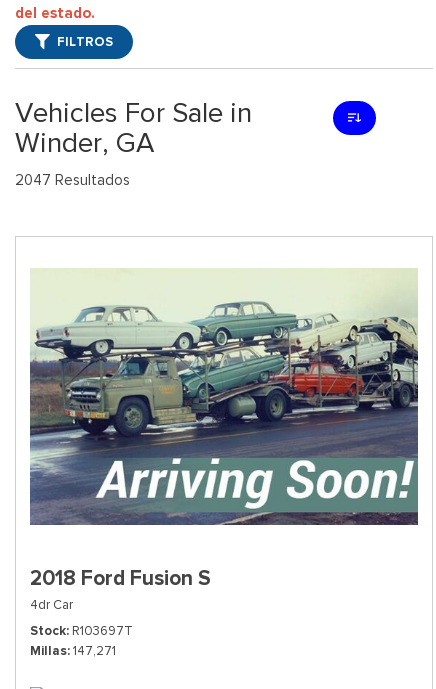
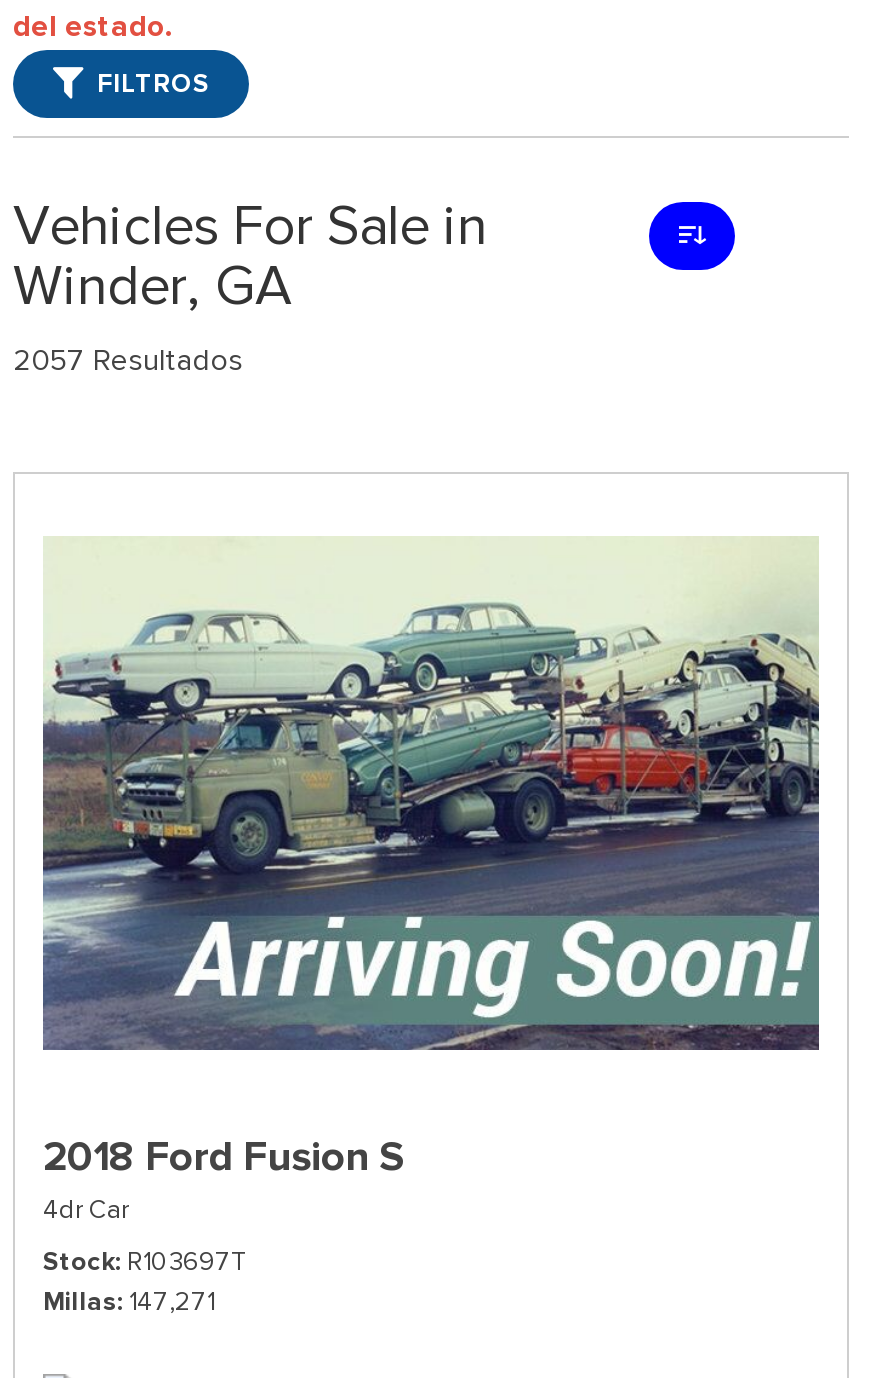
- 2047 Resultados
+ 2057 Resultados
